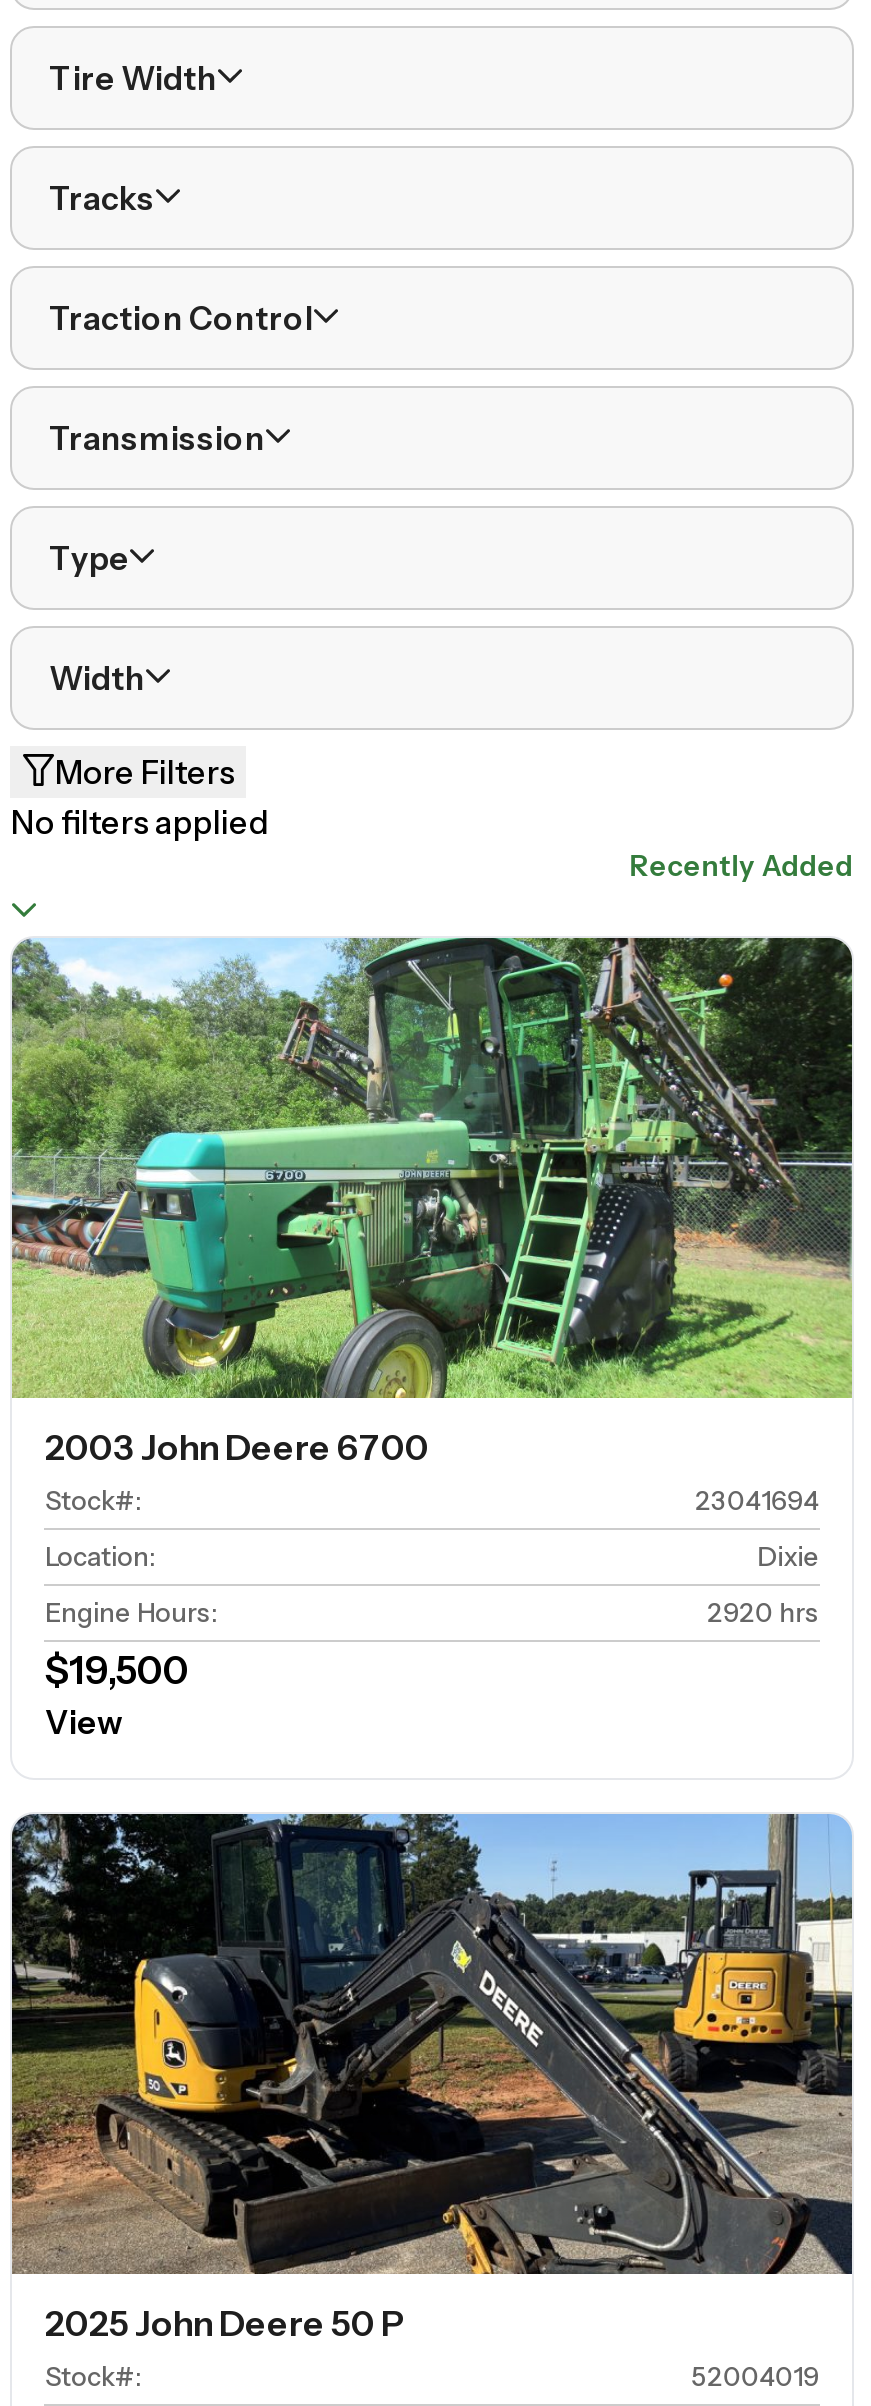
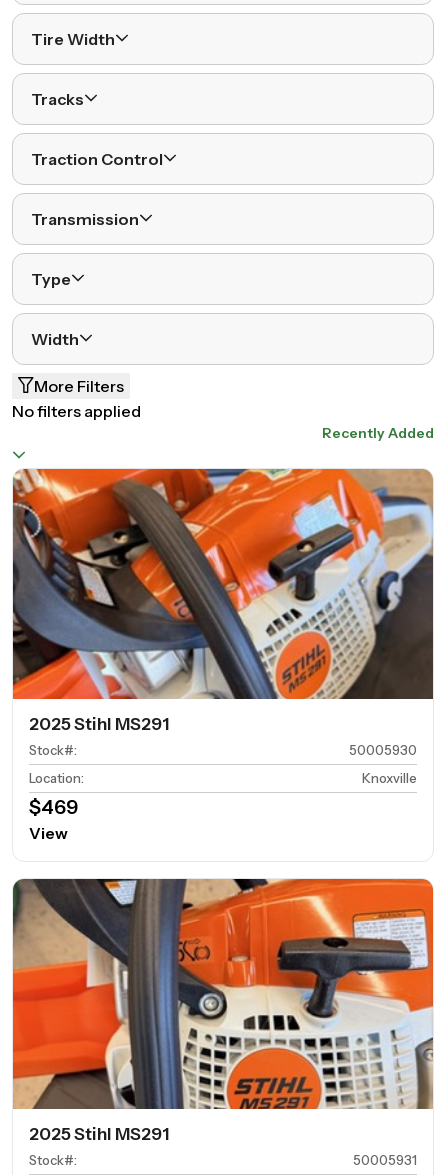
- [image]
- 2003 John Deere 6700
+ [image]
+ 2025 Stihl MS291

- 23041694
+ 50005930

- Dixie
- Engine Hours:
- 2920 hrs
- $19,500
+ Knoxville
+ $469

- [image]
- 2025 John Deere 50 P
+ [image]
+ 2025 Stihl MS291

- 52004019
+ 50005931
